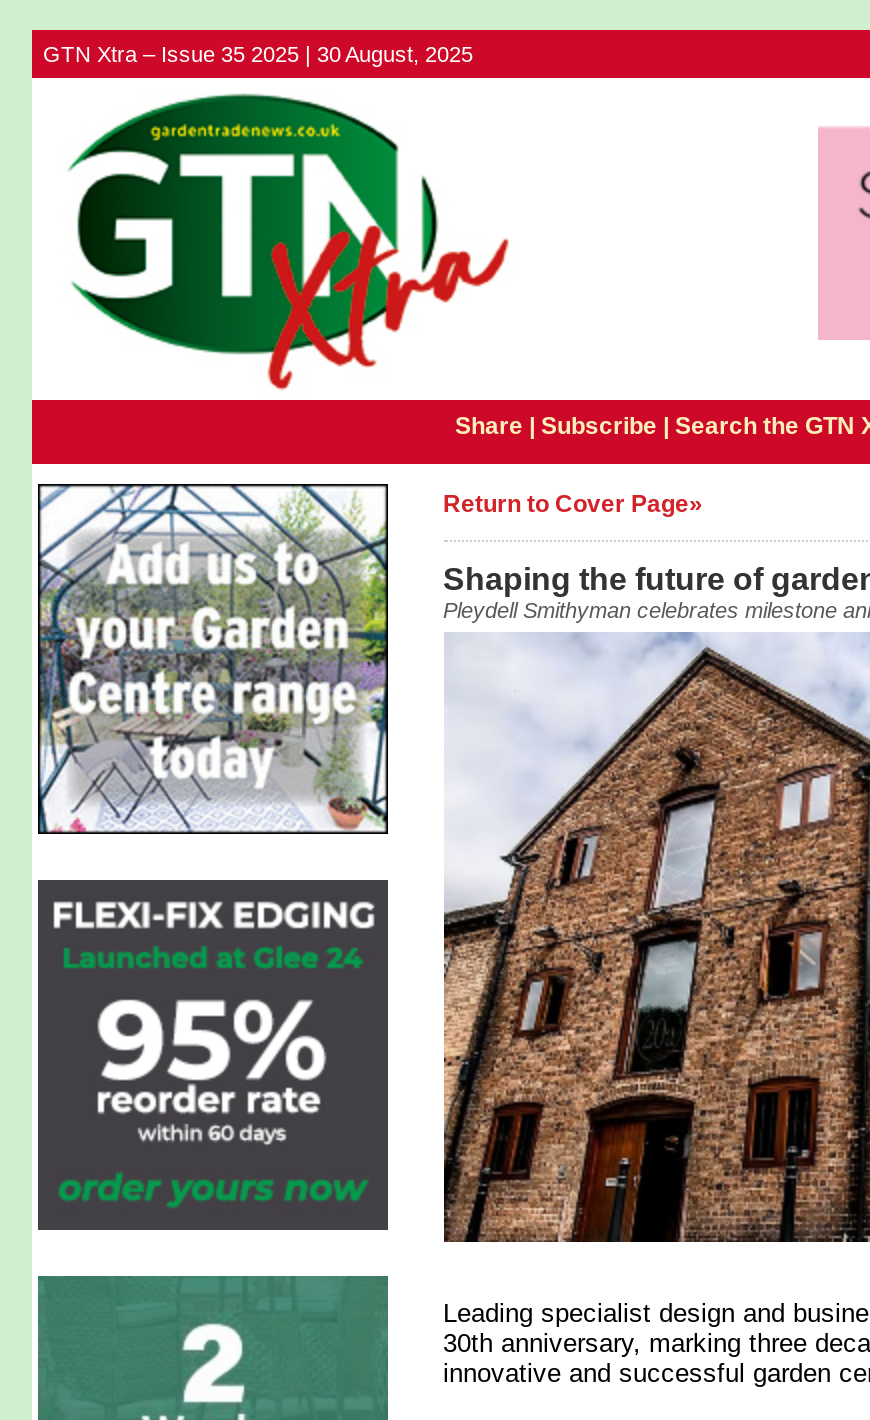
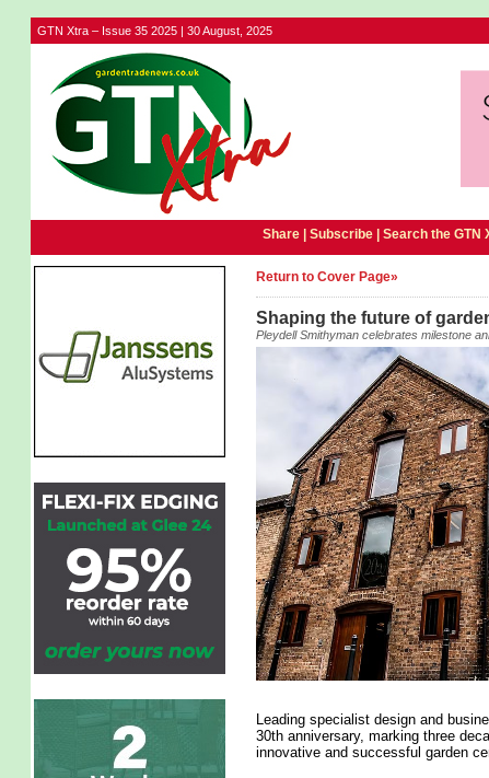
- [image]
+ [image]
